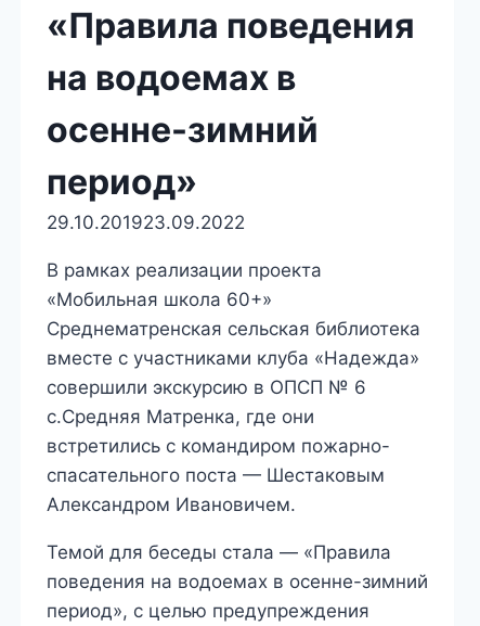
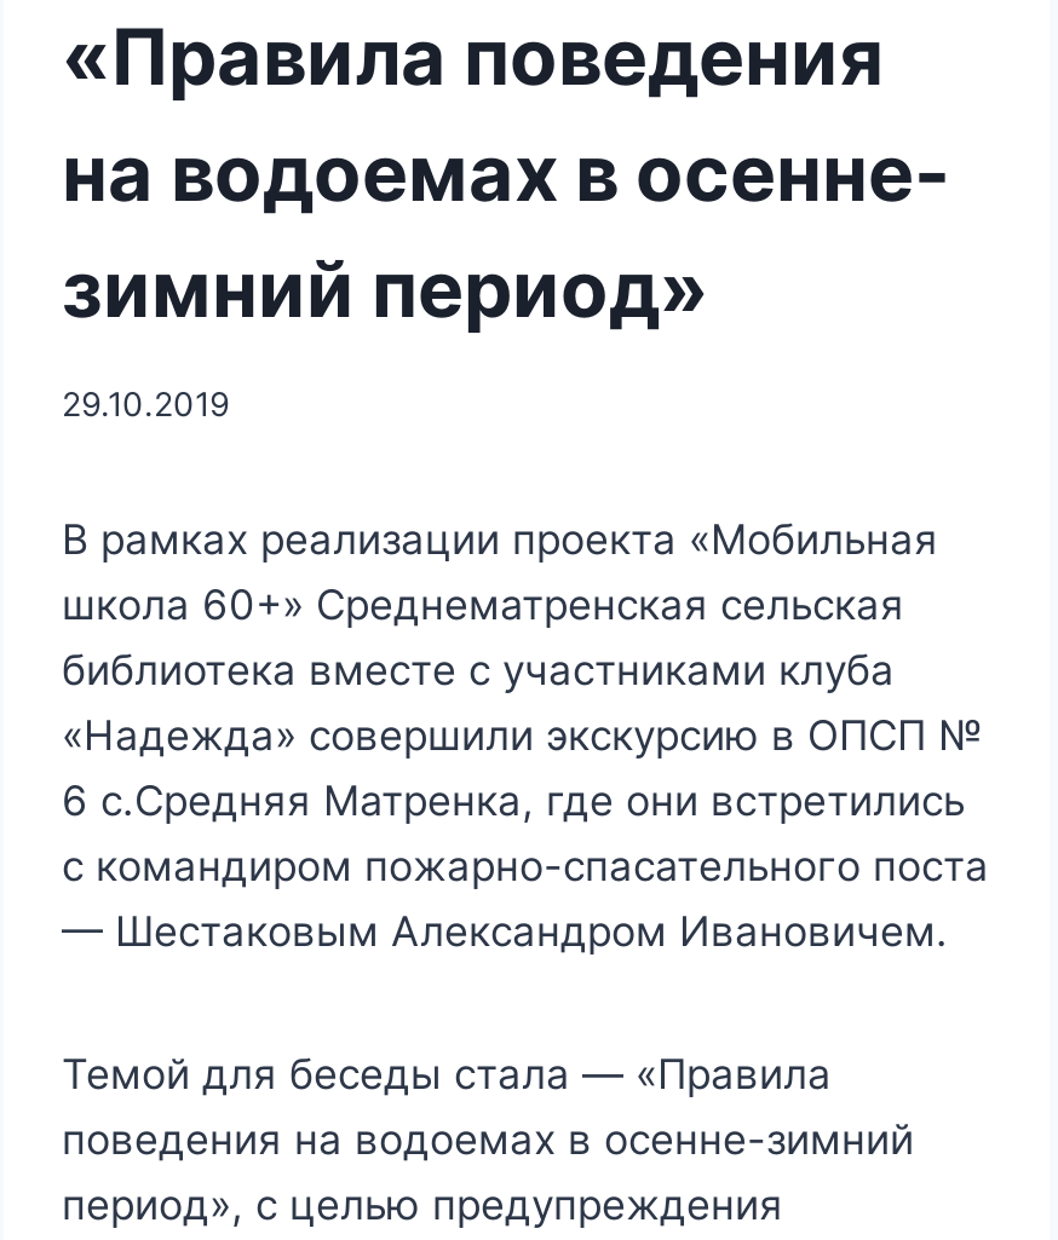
- на водоемах в
- осенне-зимний
- период»
- 29.10.201923.09.2022
- В рамках реализации проекта
- «Мобильная школа 60+»
- Среднематренская сельская библиотека
- вместе с участниками клуба «Надежда»
- совершили экскурсию в ОПСП № 6
- с.Средняя Матренка, где они
- встретились с командиром пожарно-
- спасательного поста — Шестаковым
- Александром Ивановичем.
+ на водоемах в осенне-
+ зимний период»
+ 29.10.2019
+ В рамках реализации проекта «Мобильная
+ школа 60+» Среднематренская сельская
+ библиотека вместе с участниками клуба
+ «Надежда» совершили экскурсию в ОПСП №
+ 6 с.Средняя Матренка, где они встретились
+ с командиром пожарно-спасательного поста
+ — Шестаковым Александром Ивановичем.
